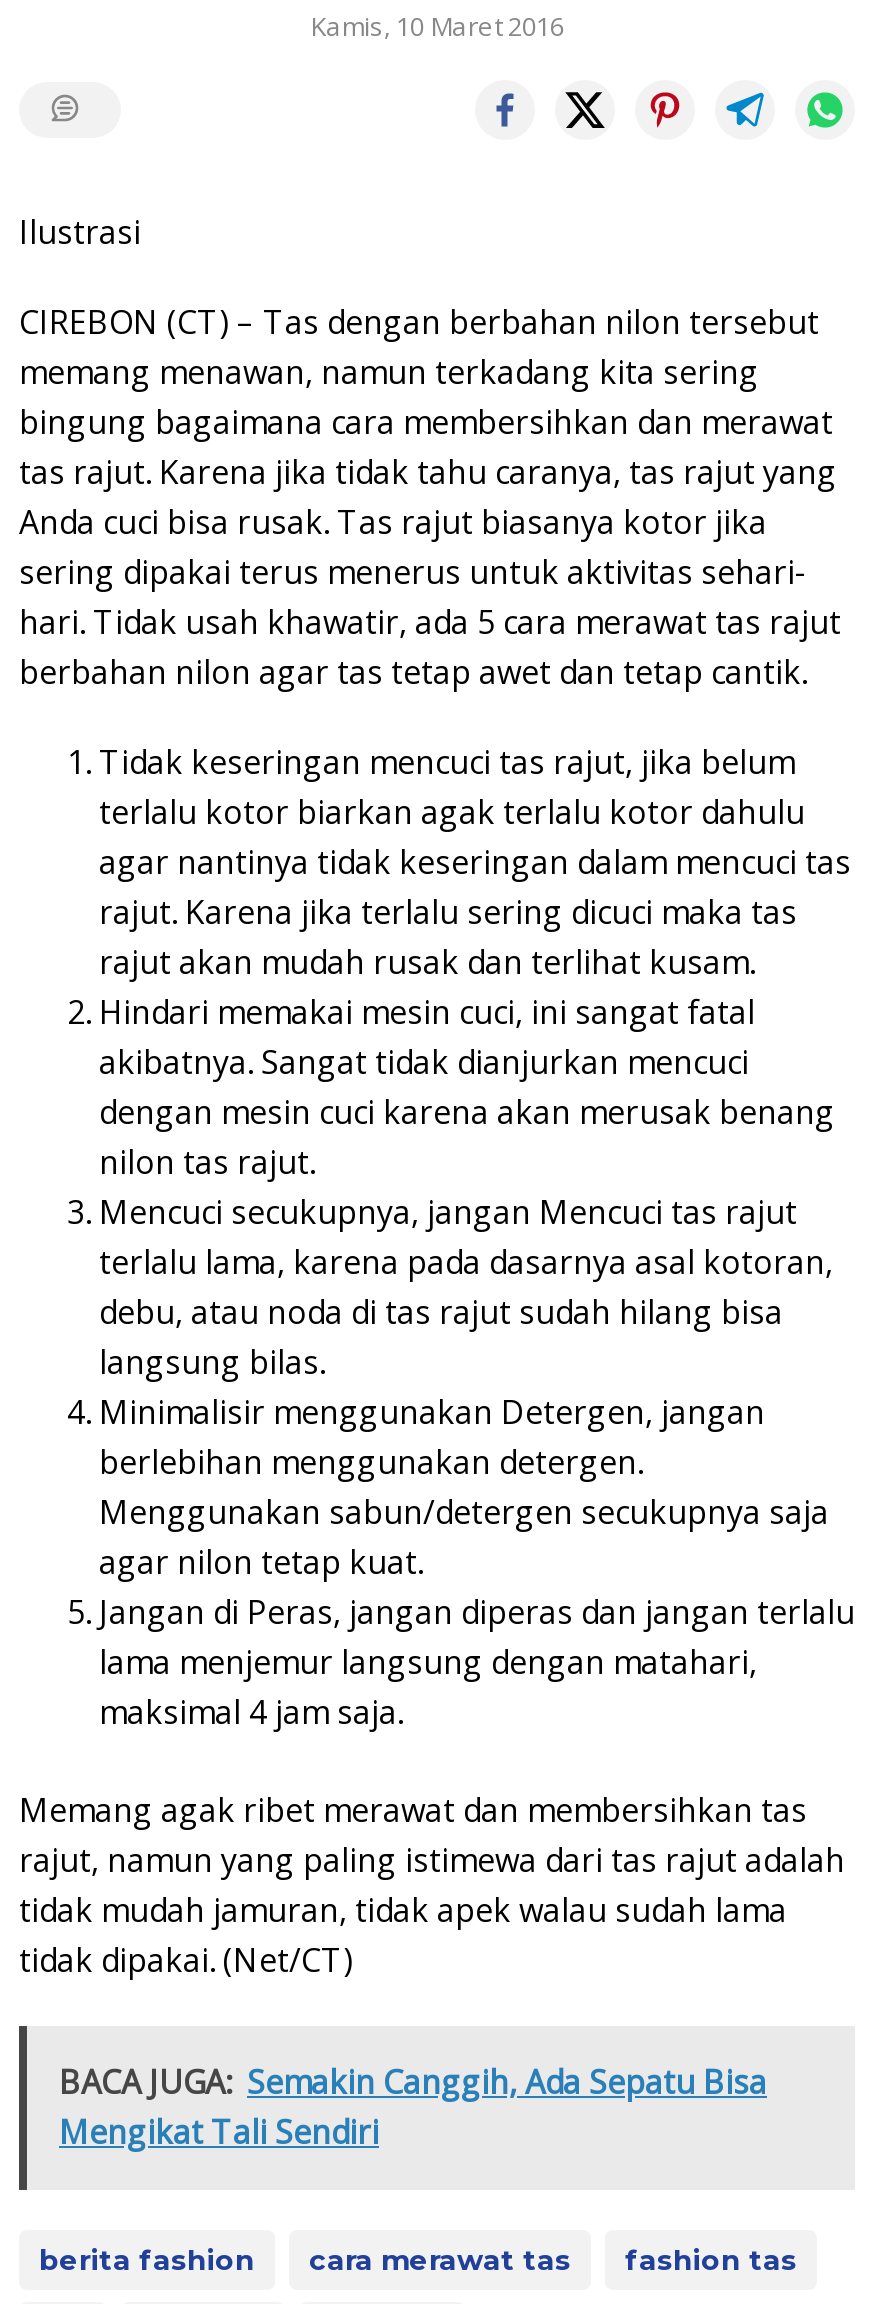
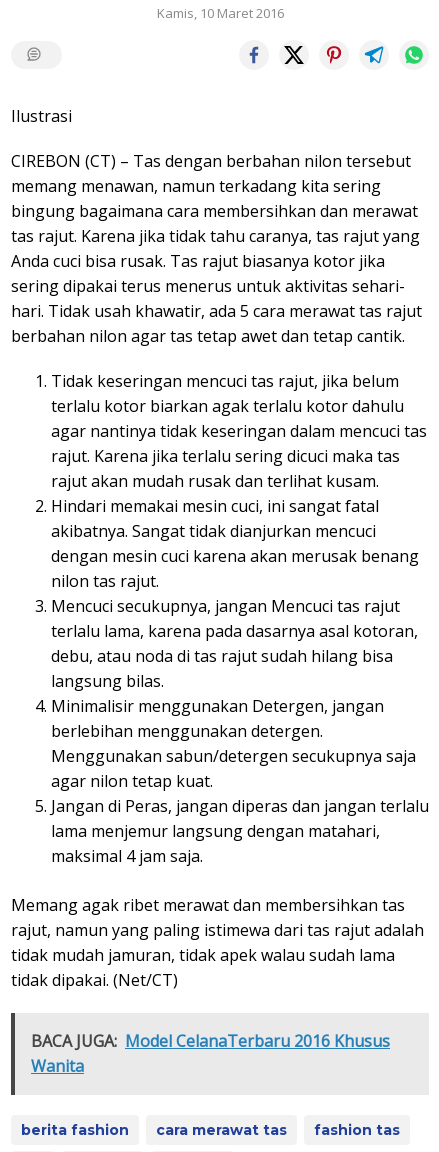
- BACA JUGA: Semakin Canggih, Ada Sepatu Bisa
- Mengikat Tali Sendiri
+ BACA JUGA: Model CelanaTerbaru 2016 Khusus
+ Wanita
